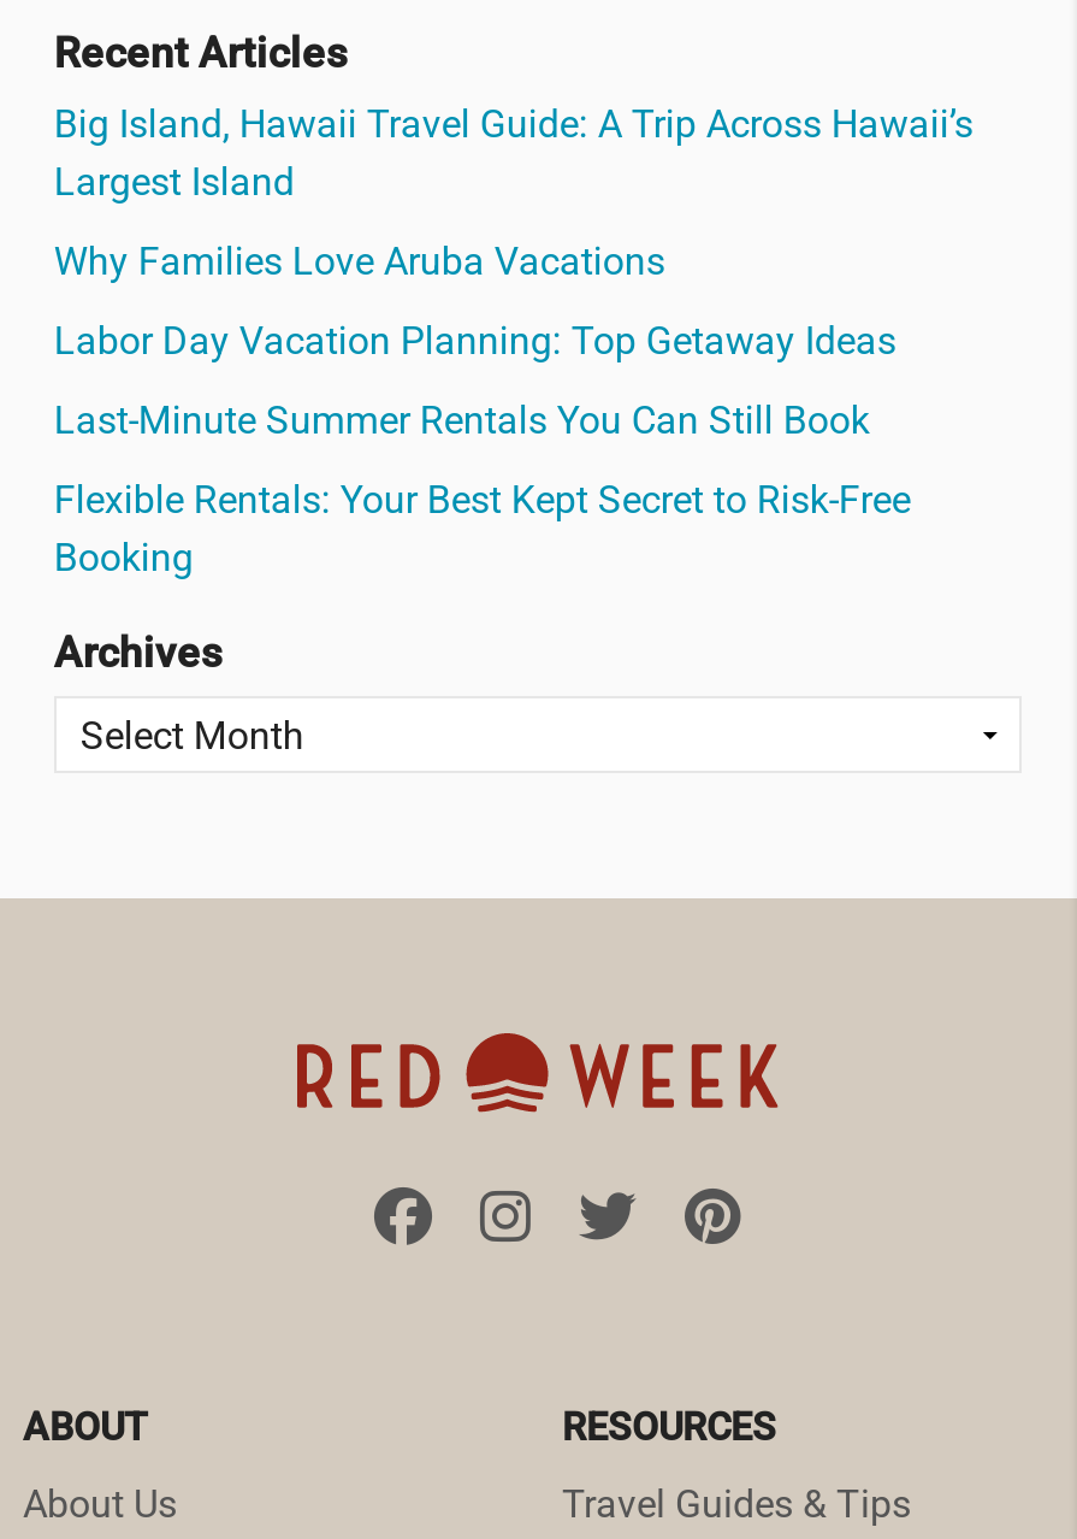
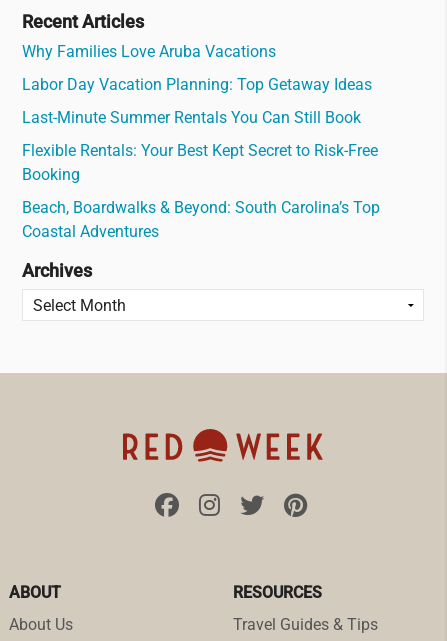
- Big Island, Hawaii Travel Guide: A Trip Across Hawaii’s
- Largest Island

moved up: Why Families Love Aruba Vacations | Labor Day Vacation Planning: Top Getaway Ideas | Last-Minute Summer Rentals You Can Still Book | Flexible Rentals: Your Best Kept Secret to Risk-Free | Booking

+ Beach, Boardwalks & Beyond: South Carolina’s Top
+ Coastal Adventures
